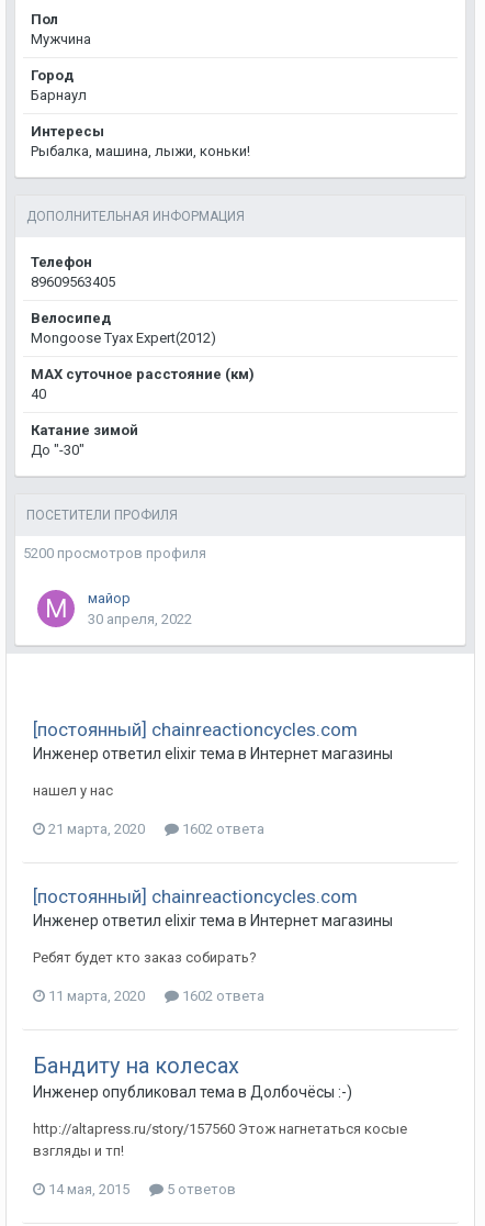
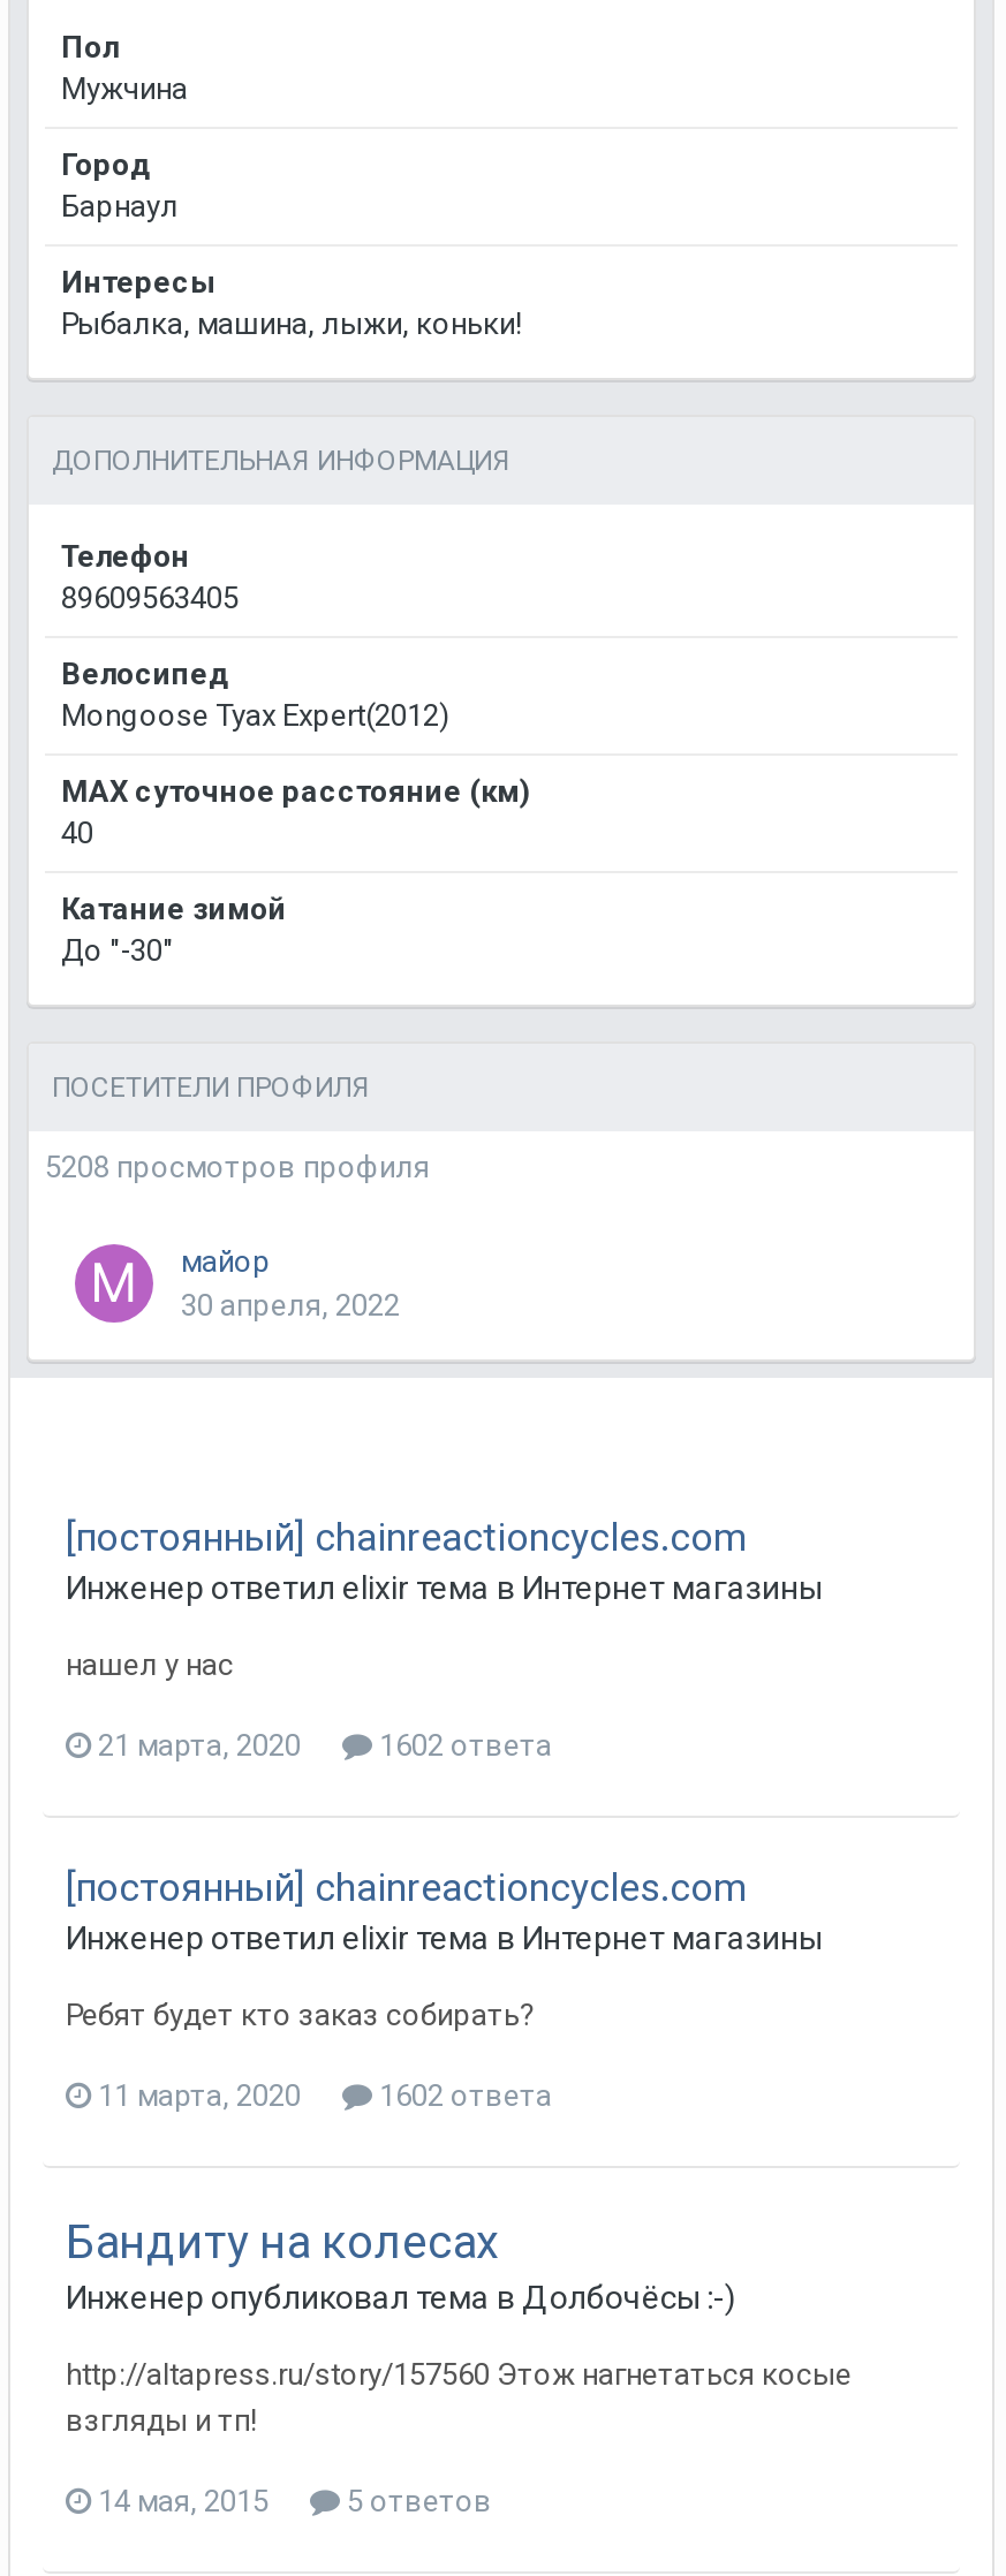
- 5200 просмотров профиля
+ 5208 просмотров профиля
